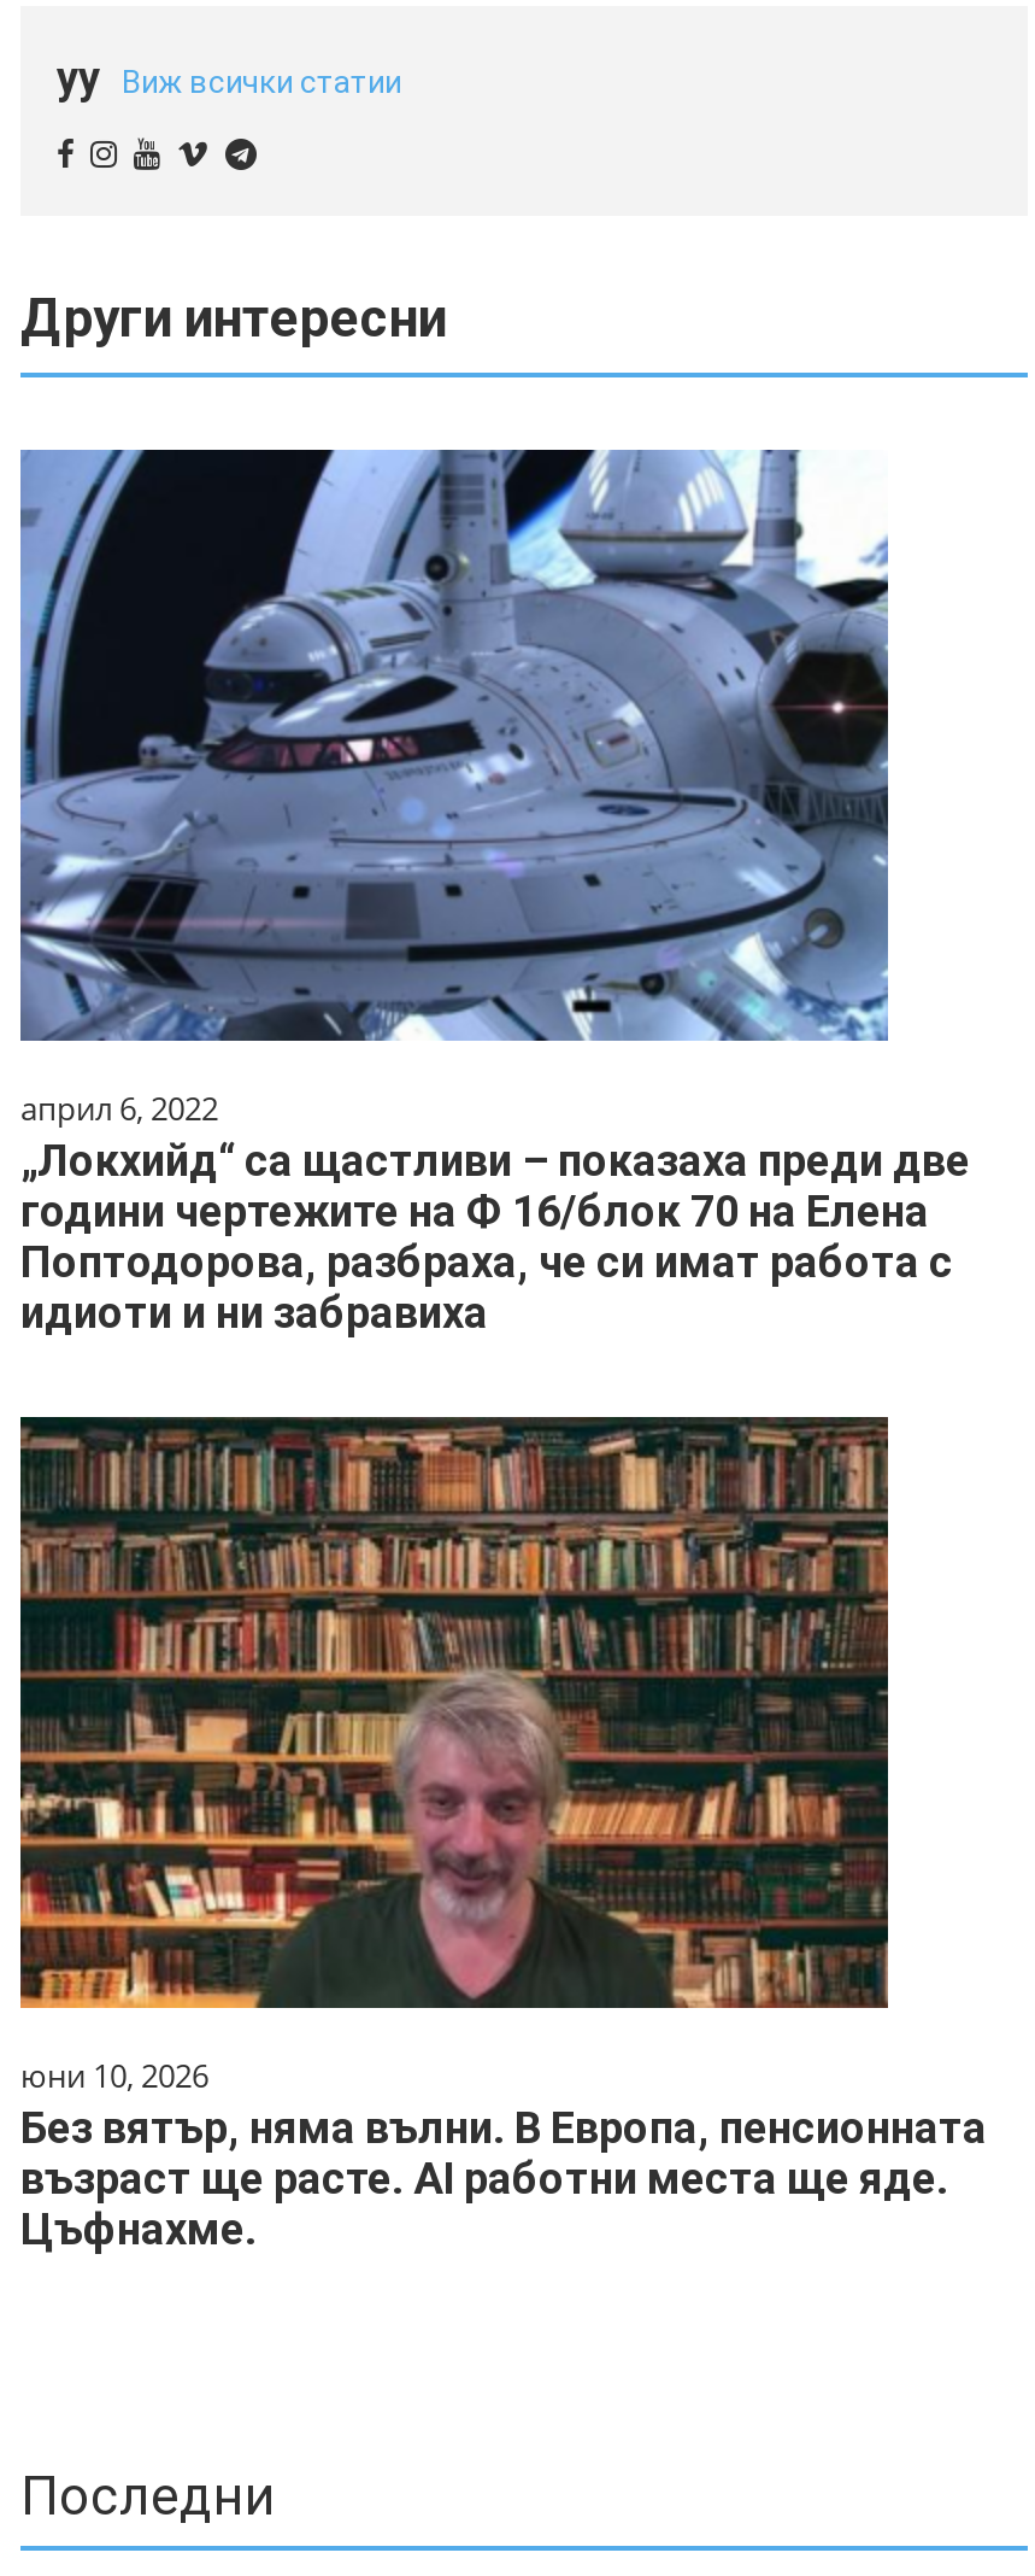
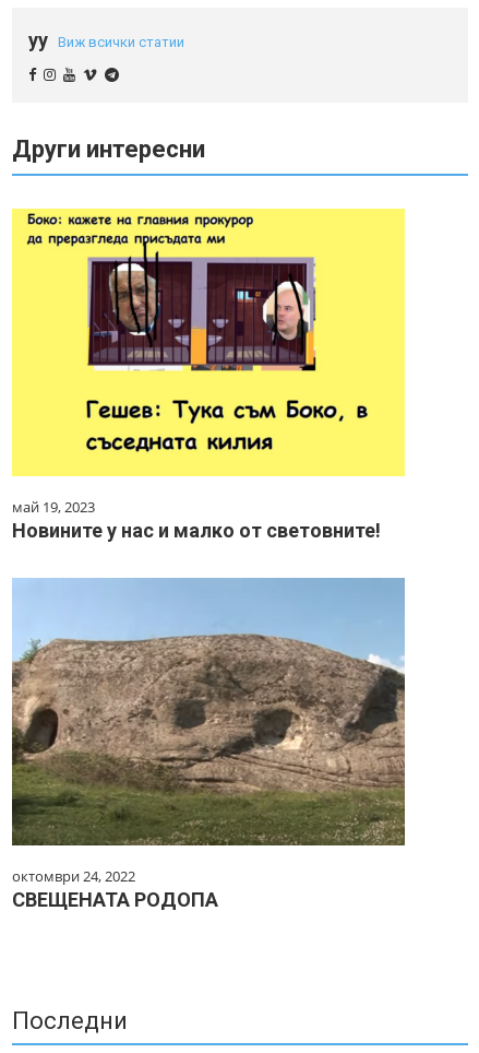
- [image]
+ [image]

- април 6, 2022
- „Локхийд“ са щастливи – показаха преди две
- години чертежите на Ф 16/блок 70 на Елена
- Поптодорова, разбраха, че си имат работа с
- идиоти и ни забравиха
+ май 19, 2023
+ Новините у нас и малко от световните!

- [image]
- юни 10, 2026
- Без вятър, няма вълни. В Европа, пенсионната
- възраст ще расте. AI работни места ще яде.
- Цъфнахме.
+ [image]
+ октомври 24, 2022
+ СВЕЩЕНАТА РОДОПА
